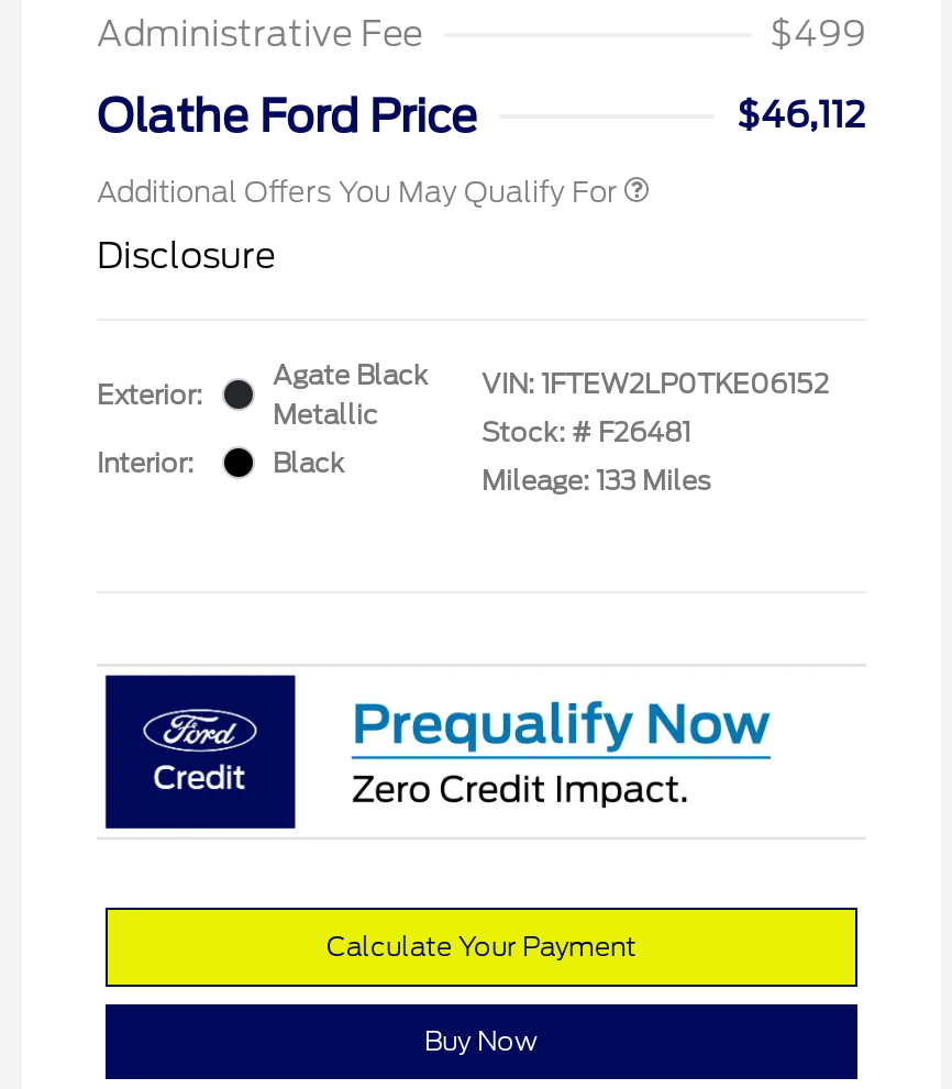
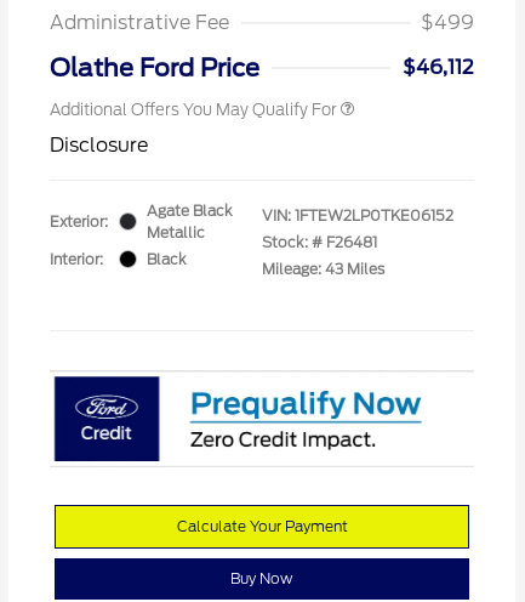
- Mileage: 133 Miles
+ Mileage: 43 Miles
